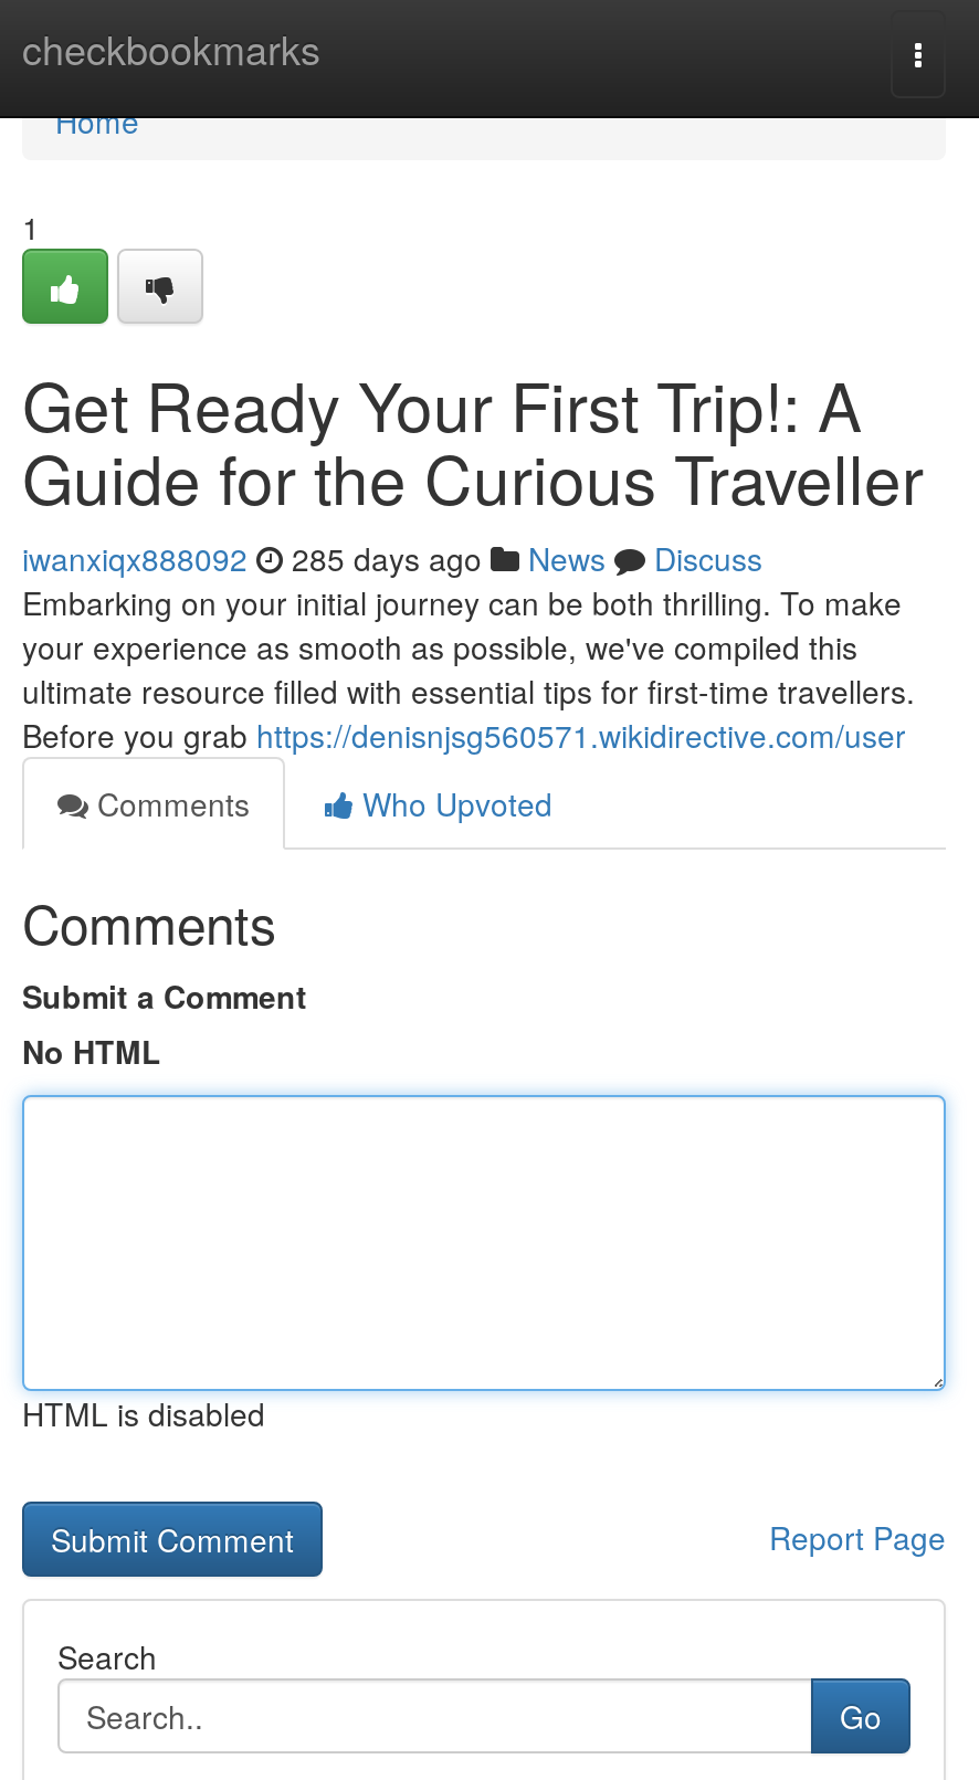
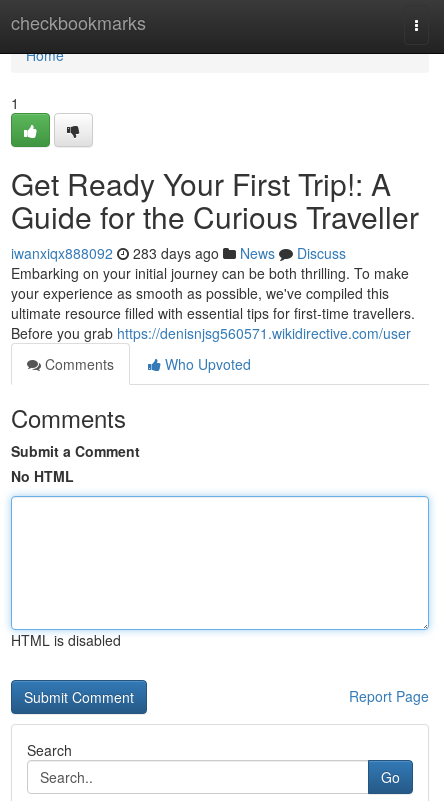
- iwanxiqx888092 285 days ago News Discuss
+ iwanxiqx888092 283 days ago News Discuss
